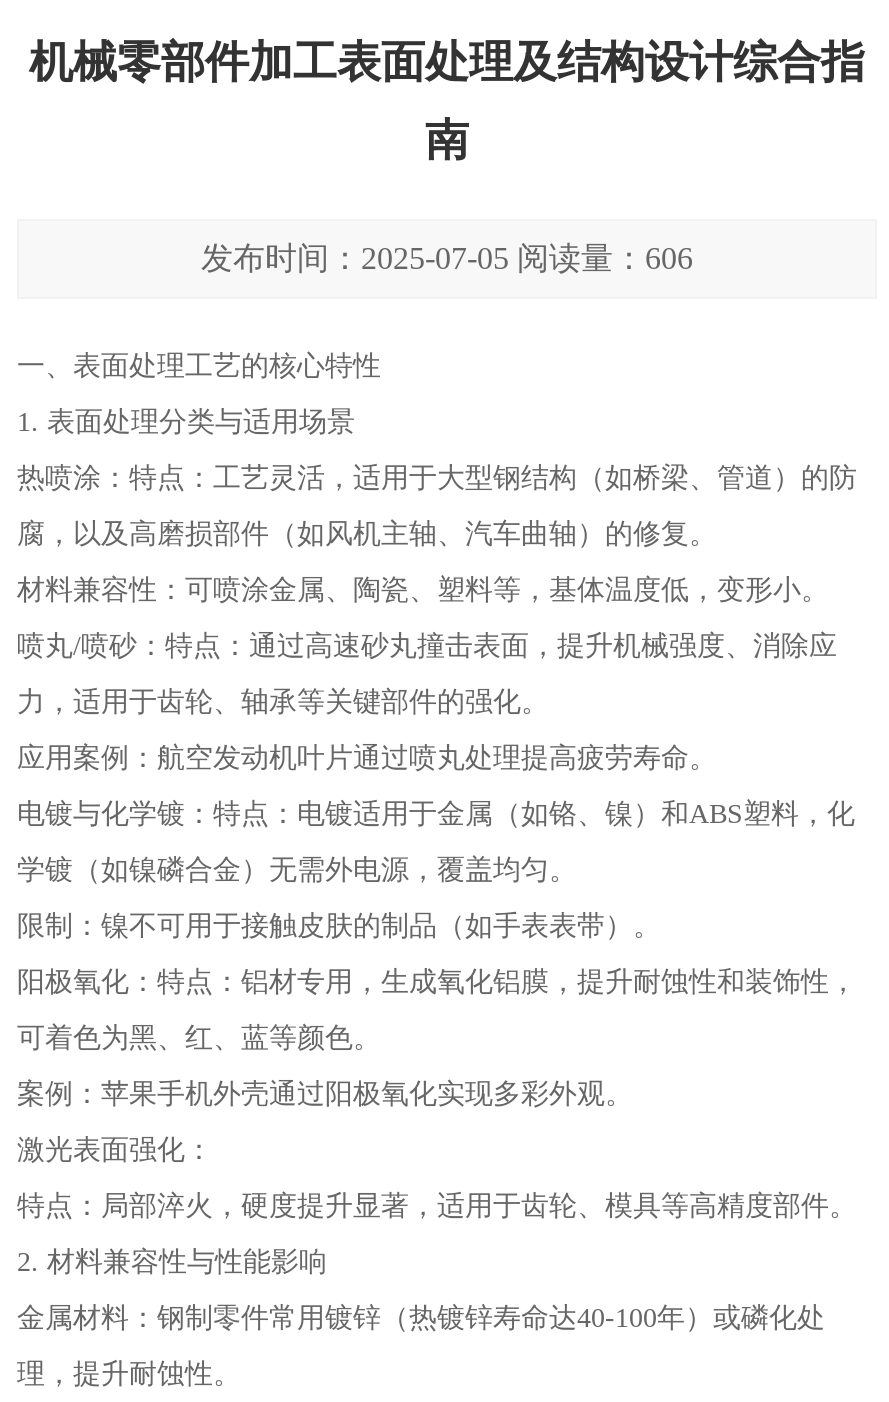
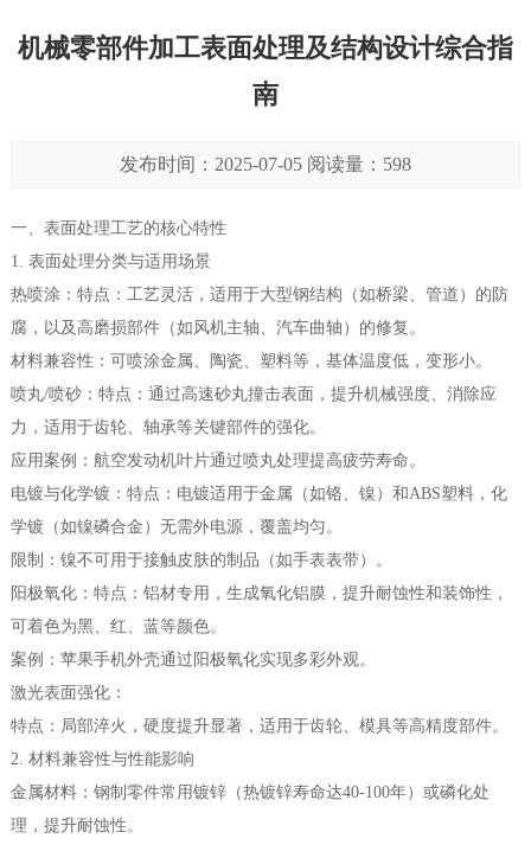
- 发布时间：2025-07-05 阅读量：606
+ 发布时间：2025-07-05 阅读量：598
